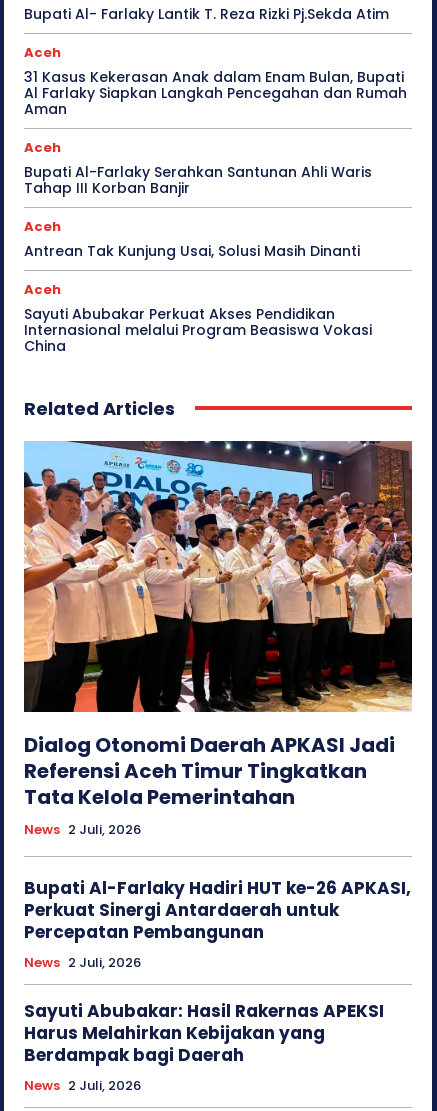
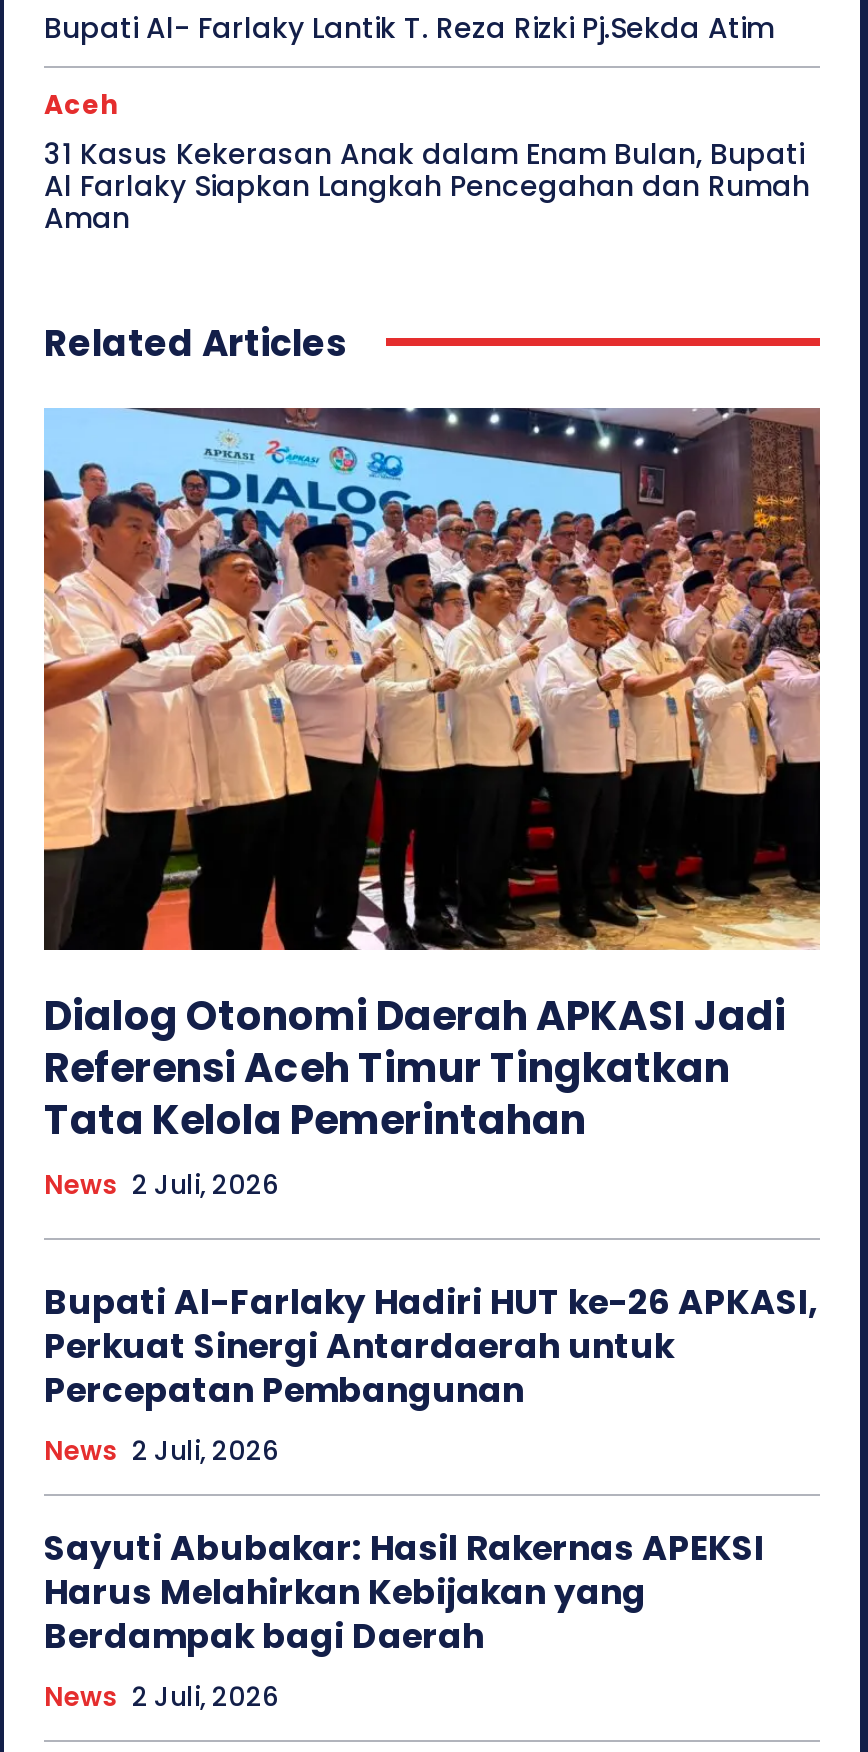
- Aceh
- Bupati Al-Farlaky Serahkan Santunan Ahli Waris
- Tahap III Korban Banjir
- Aceh
- Antrean Tak Kunjung Usai, Solusi Masih Dinanti
- Aceh
- Sayuti Abubakar Perkuat Akses Pendidikan
- Internasional melalui Program Beasiswa Vokasi
- China
